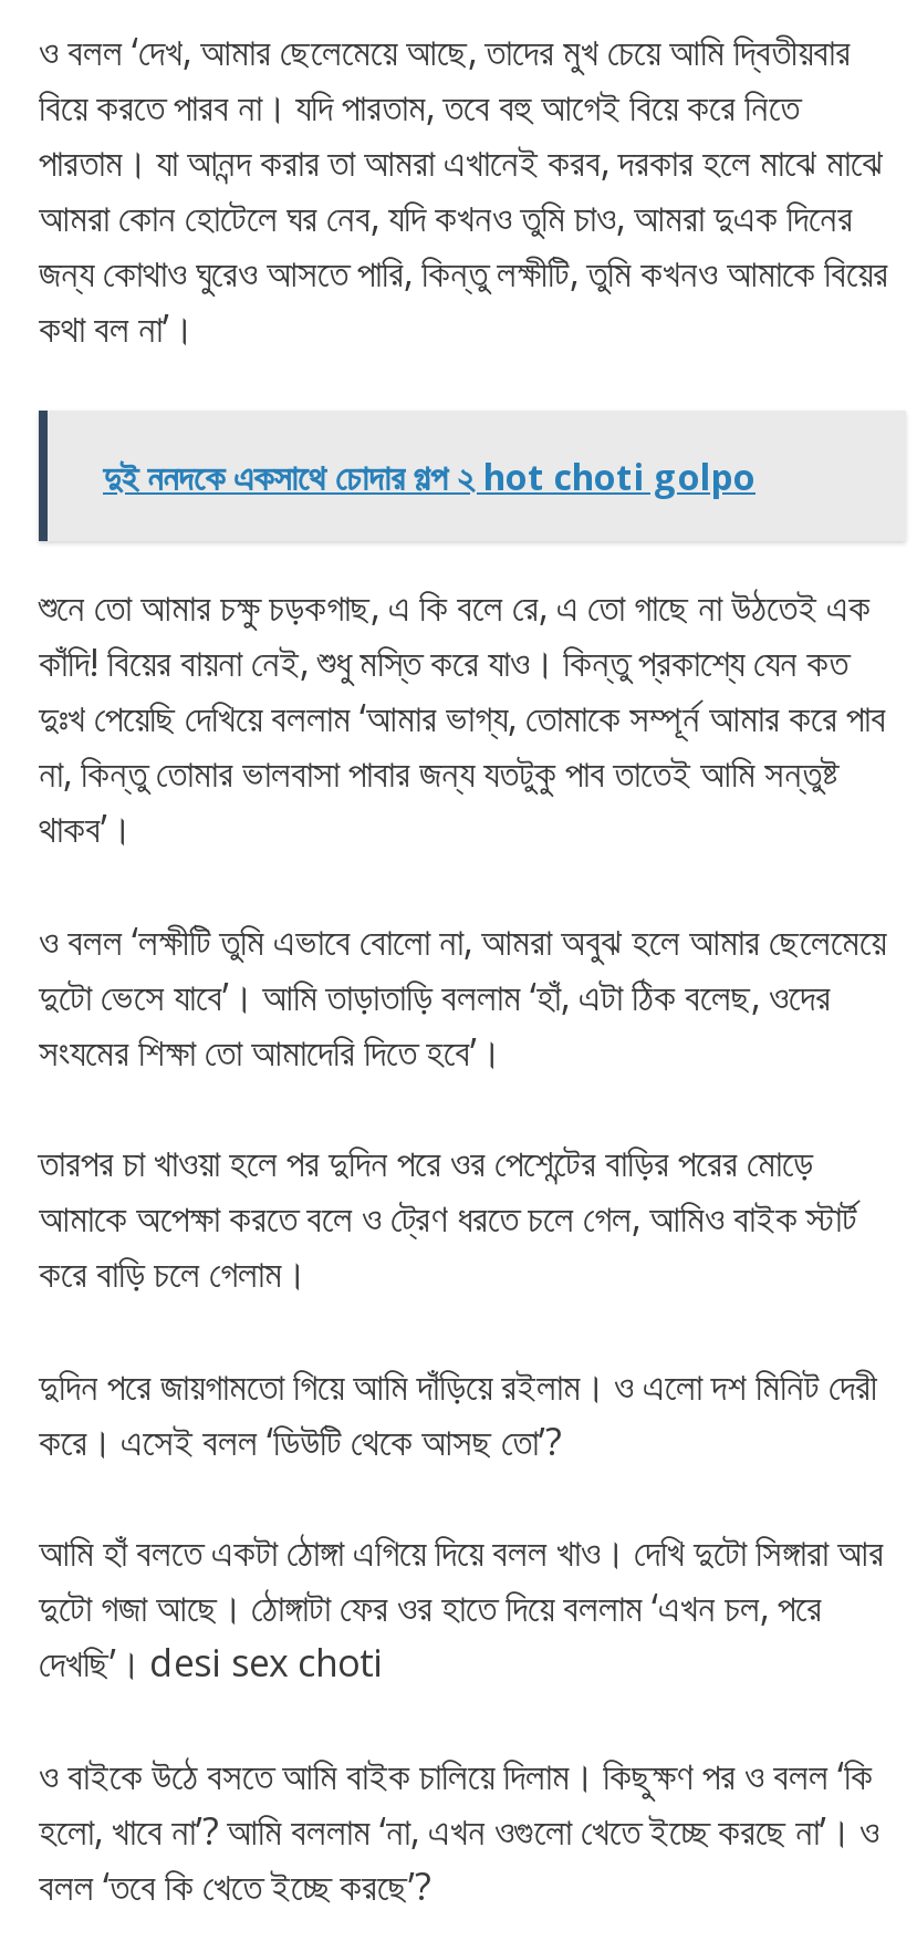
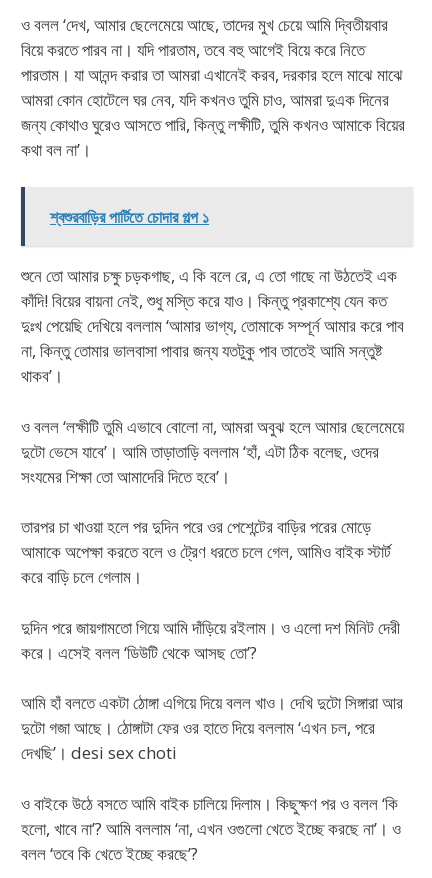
- দুই ননদকে একসাথে চোদার গল্প ২ hot choti golpo
+ শ্বশুরবাড়ির পার্টিতে চোদার গল্প ১
